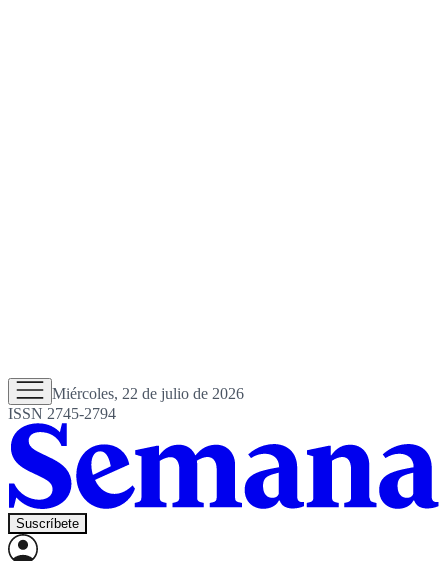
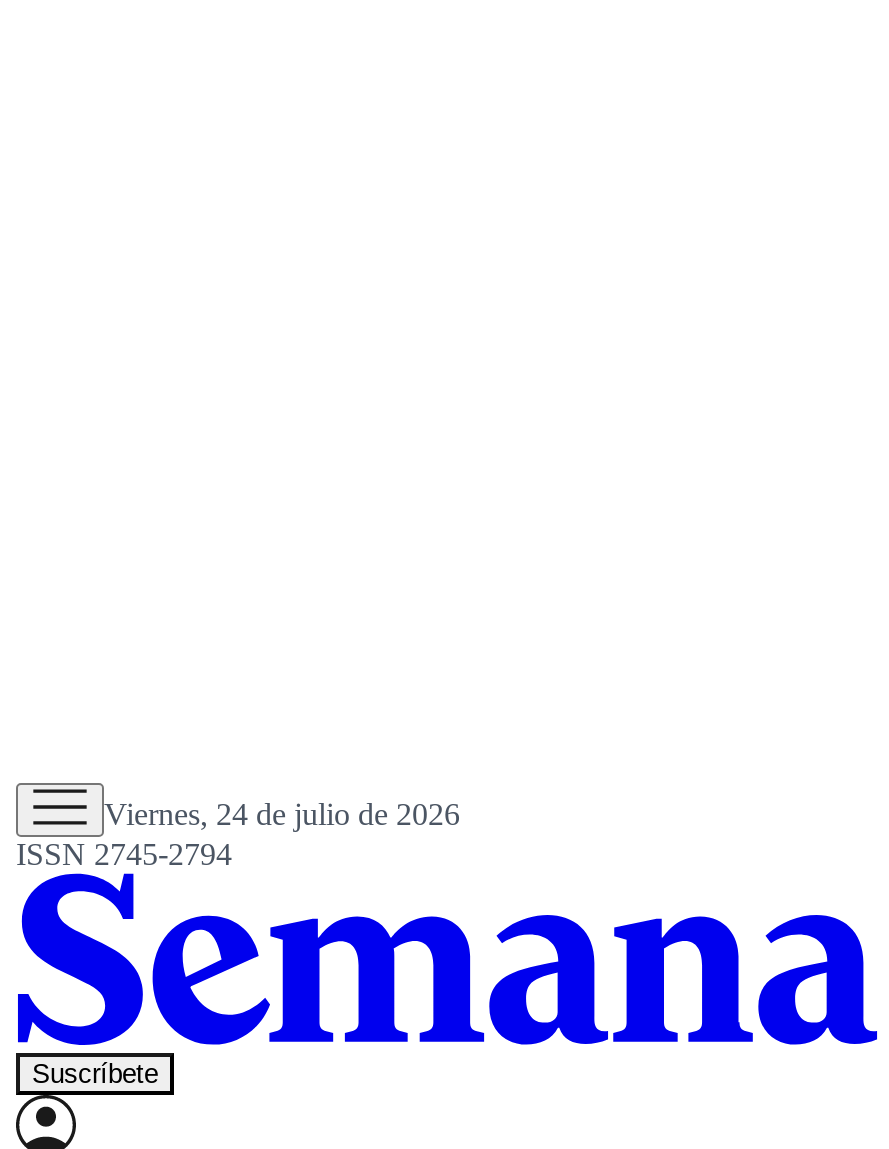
- Miércoles, 22 de julio de 2026
+ Viernes, 24 de julio de 2026
